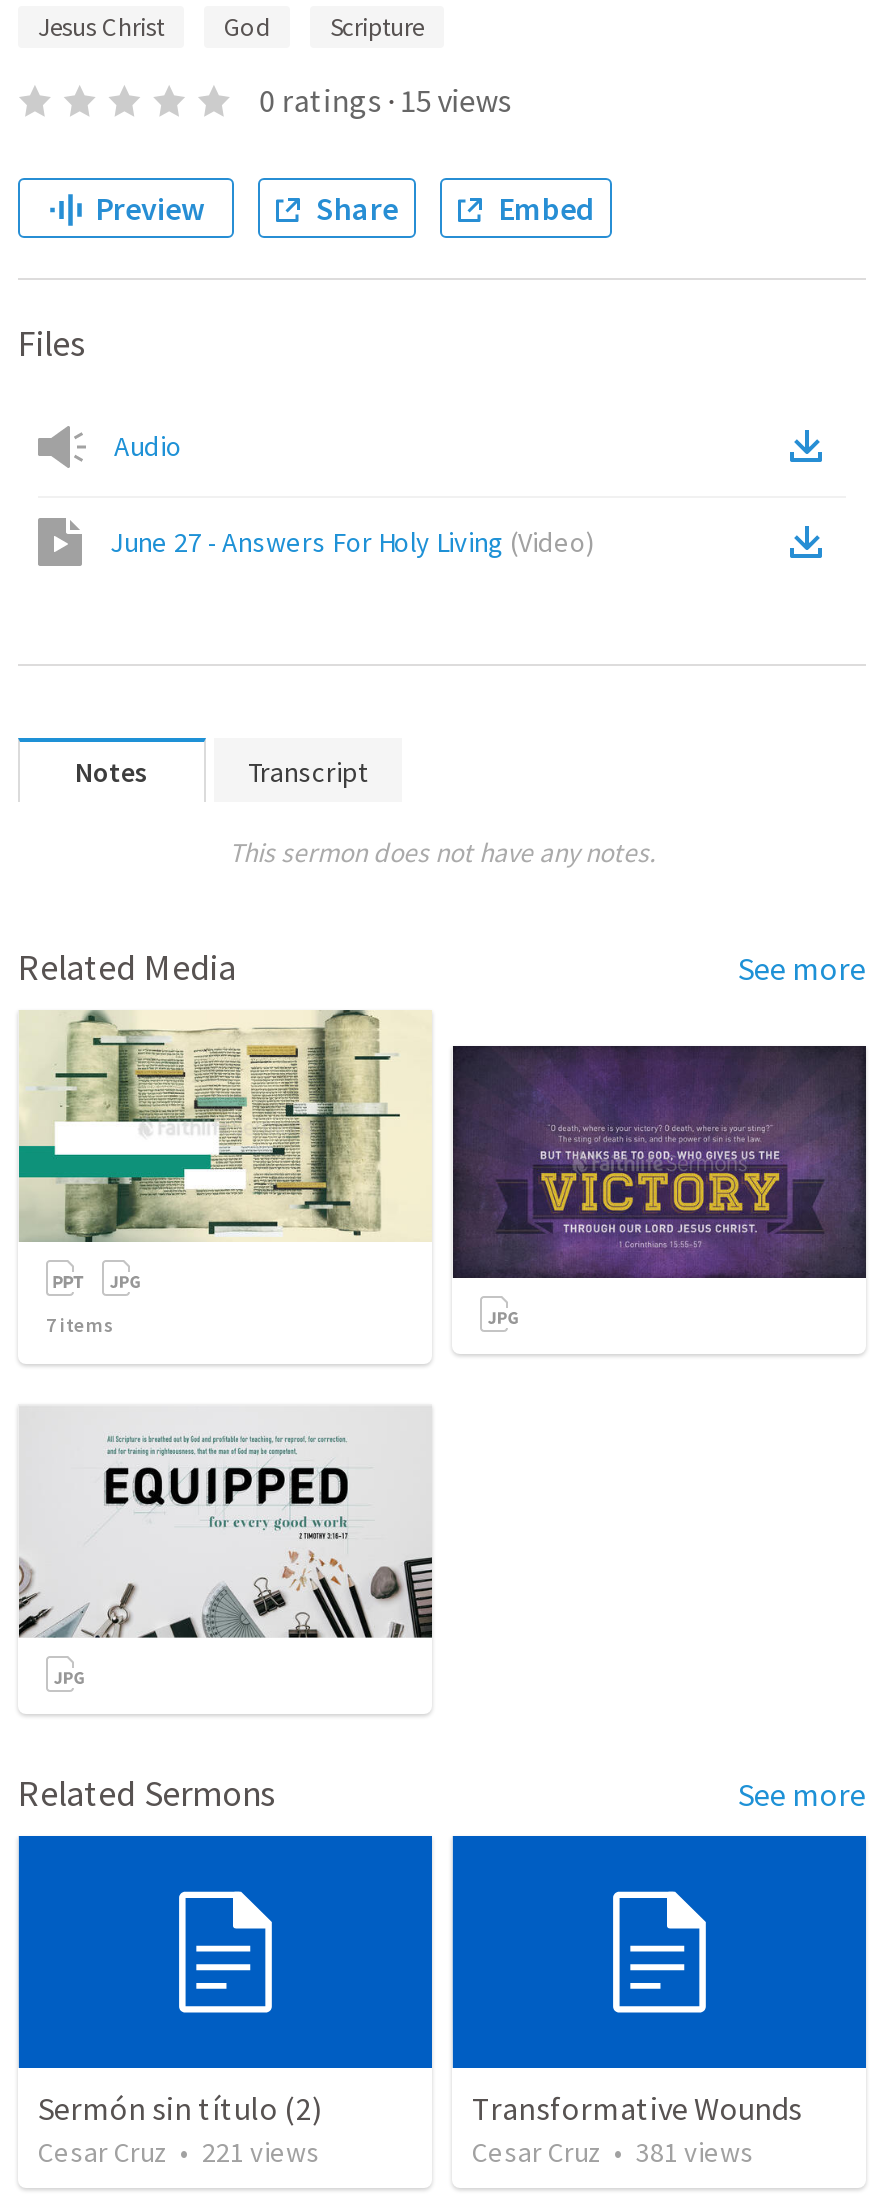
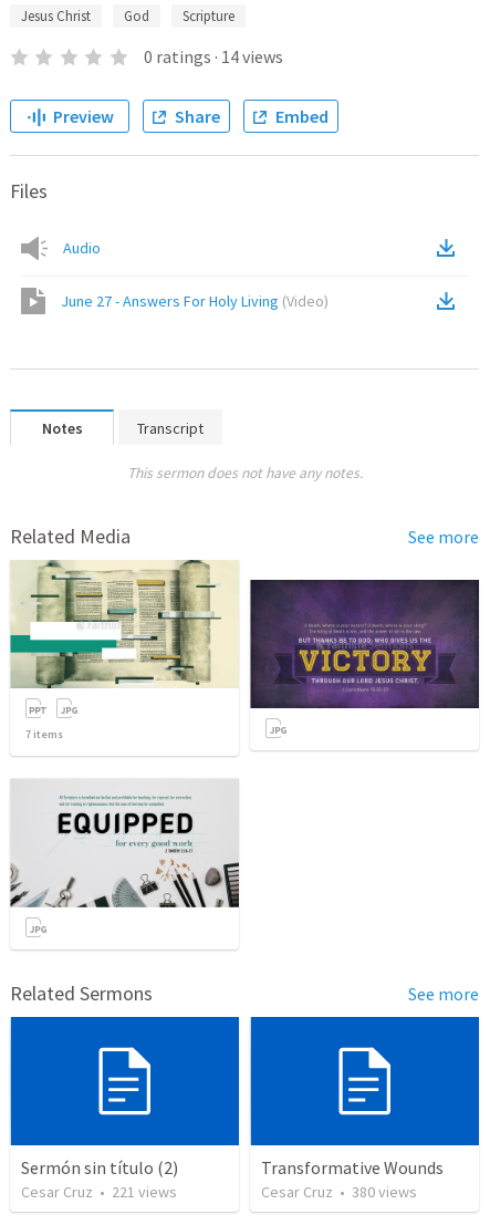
- 0 ratings · 15 views
+ 0 ratings · 14 views

- Cesar Cruz • 381 views
+ Cesar Cruz • 380 views
